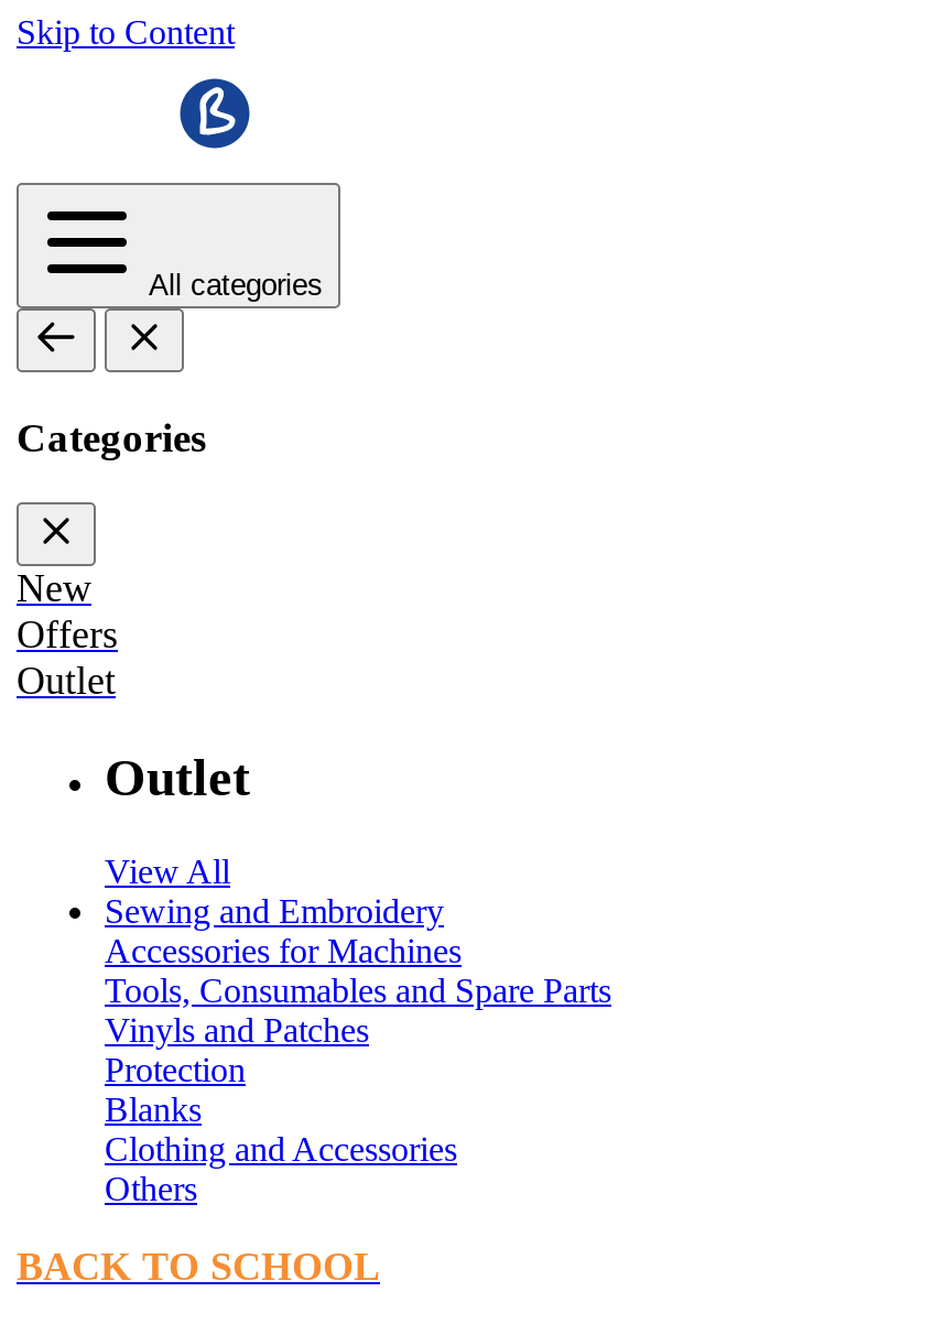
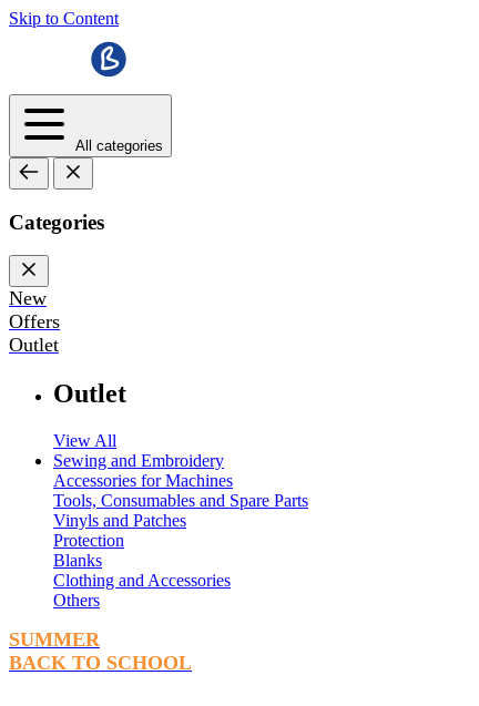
+ SUMMER
